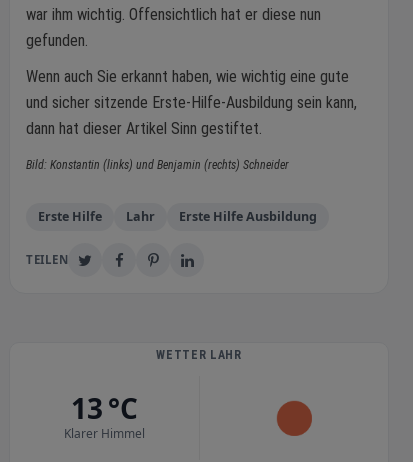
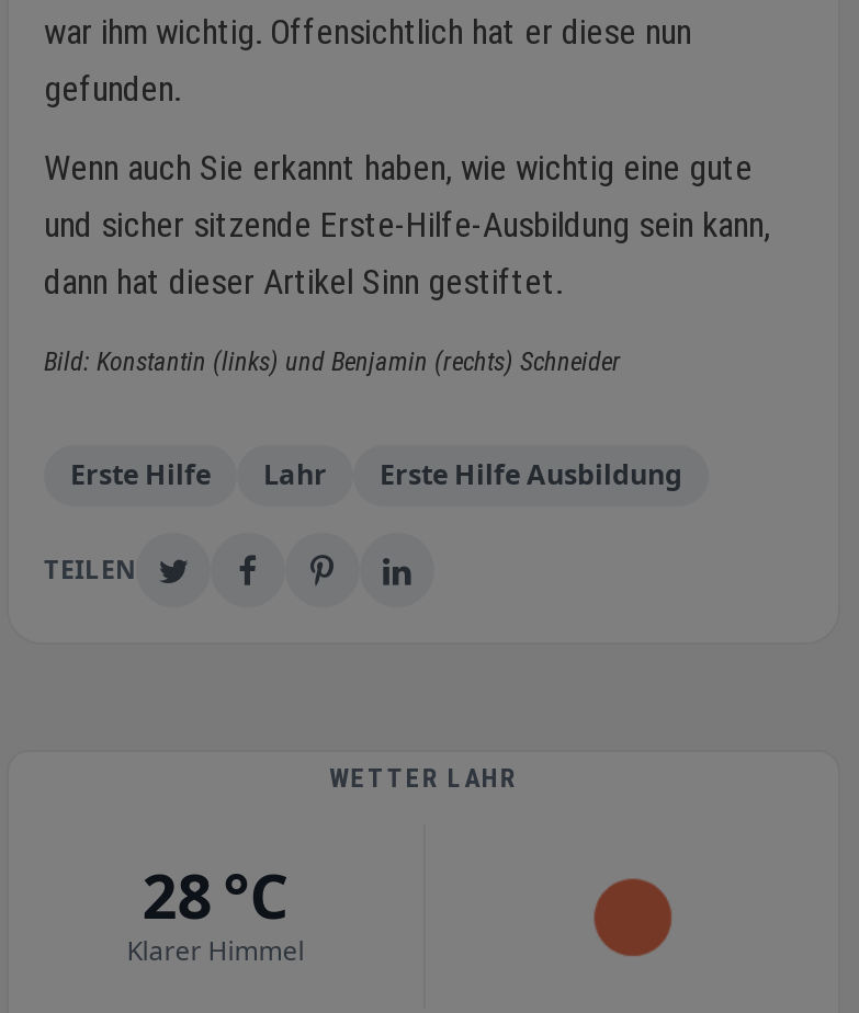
- 13 °C
+ 28 °C
